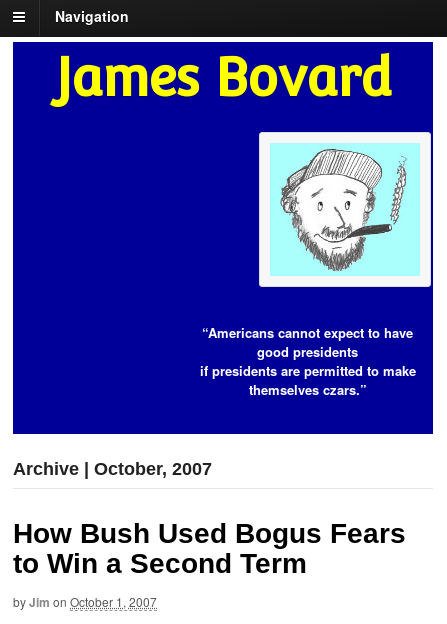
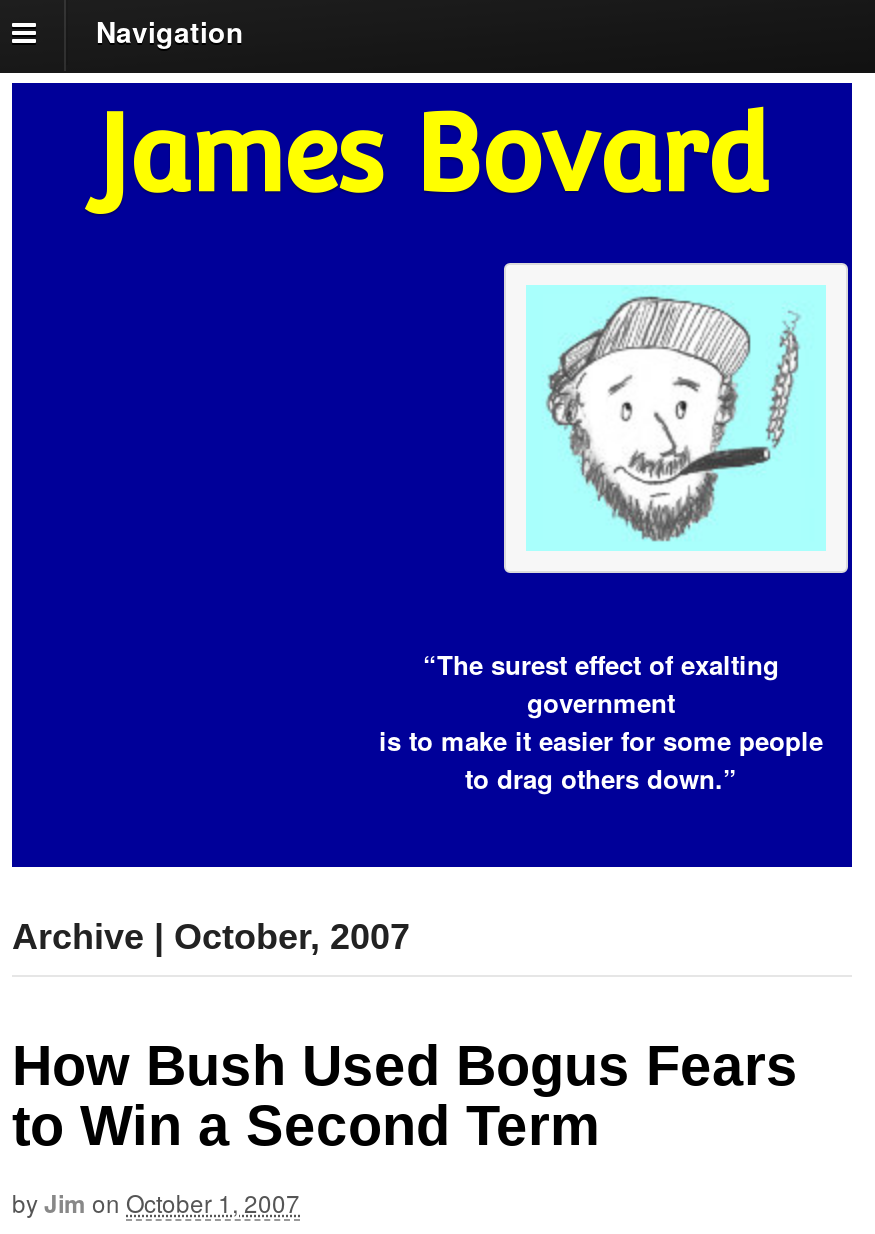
- “Americans cannot expect to have
- good presidents
- if presidents are permitted to make
- themselves czars.”
+ “The surest effect of exalting
+ government
+ is to make it easier for some people
+ to drag others down.”
